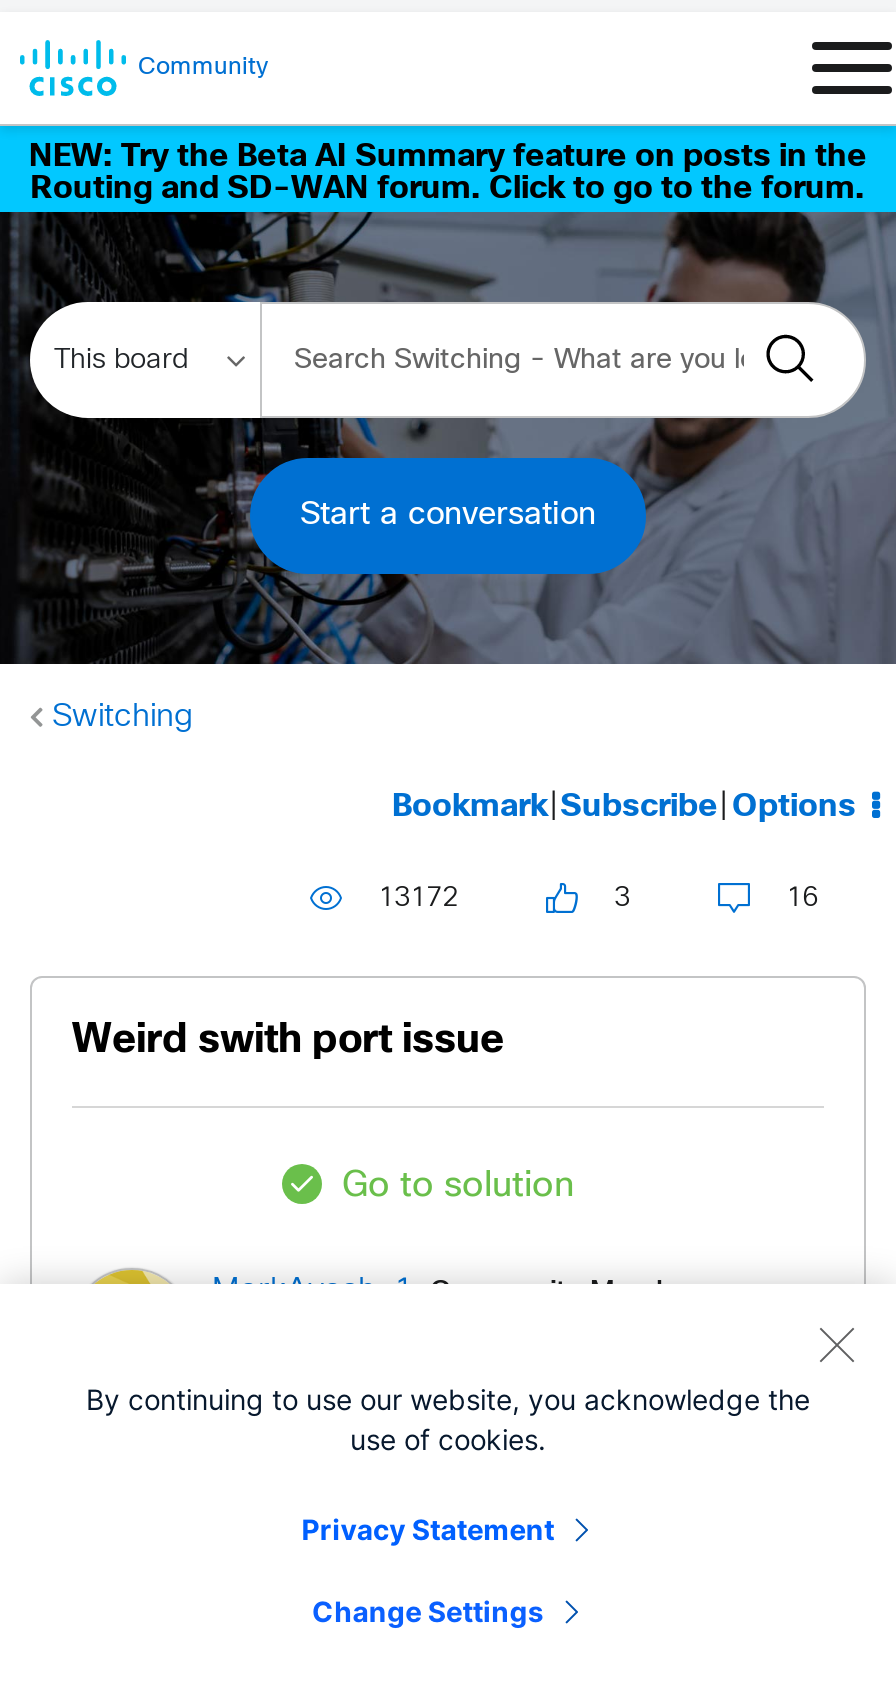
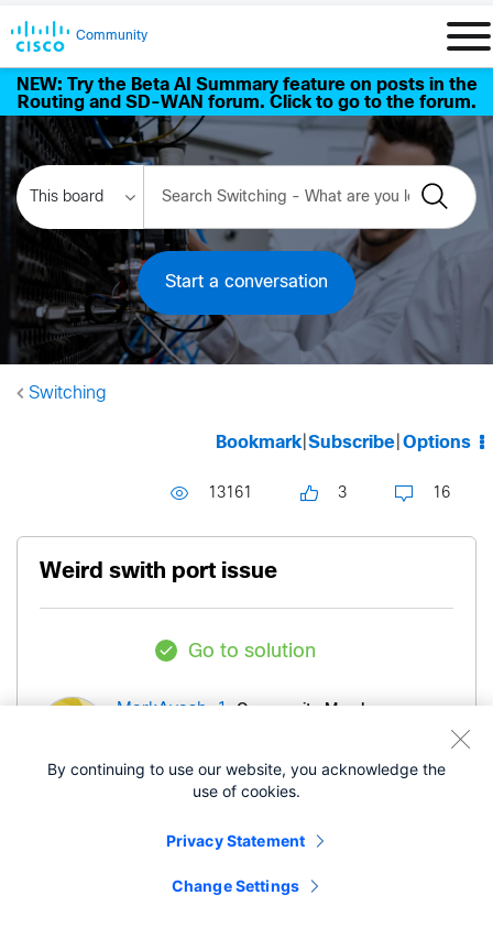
- 13172
+ 13161
